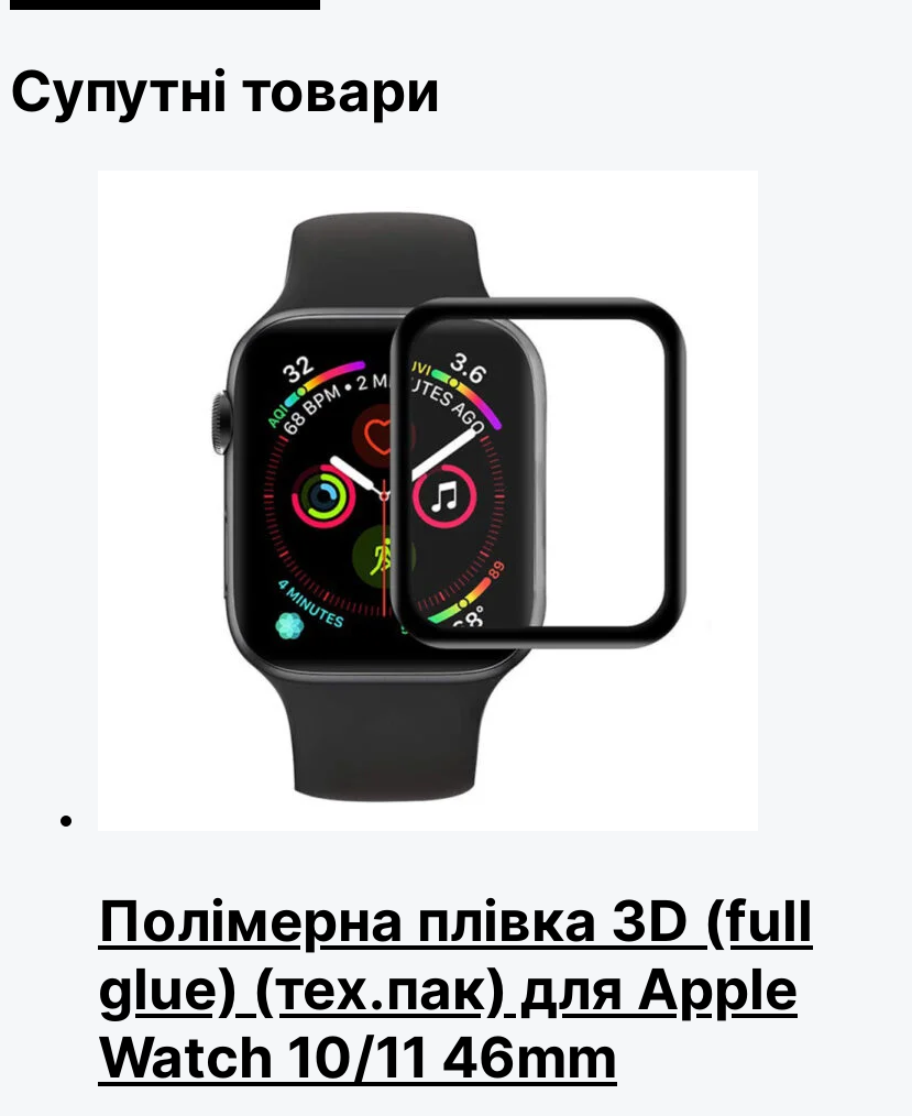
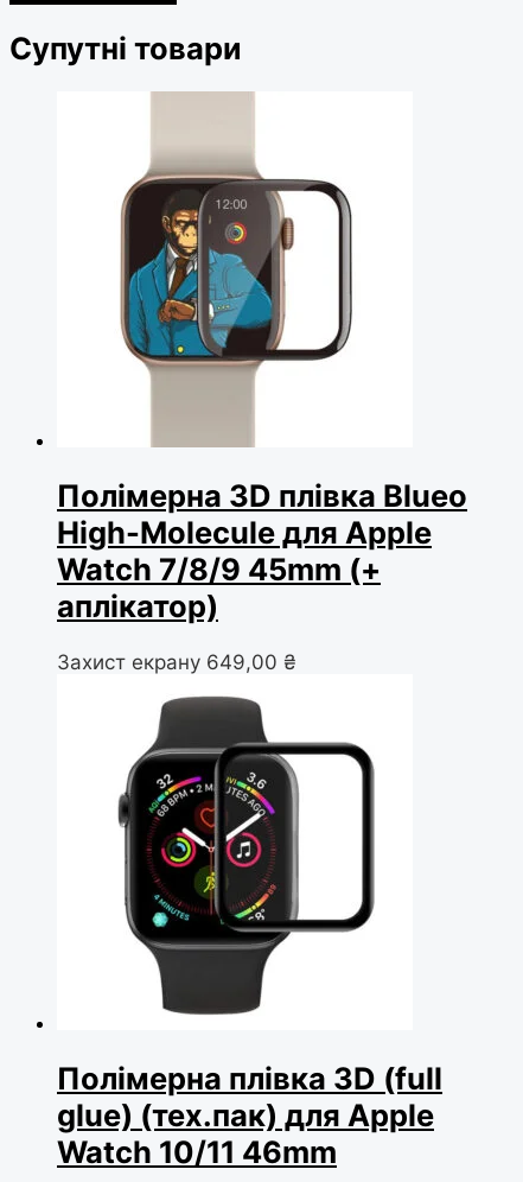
+ [image]
+ Полімерна 3D плівка Blueo
+ High-Molecule для Apple
+ Watch 7/8/9 45mm (+
+ аплікатор)
+ Захист екрану 649,00 ₴
